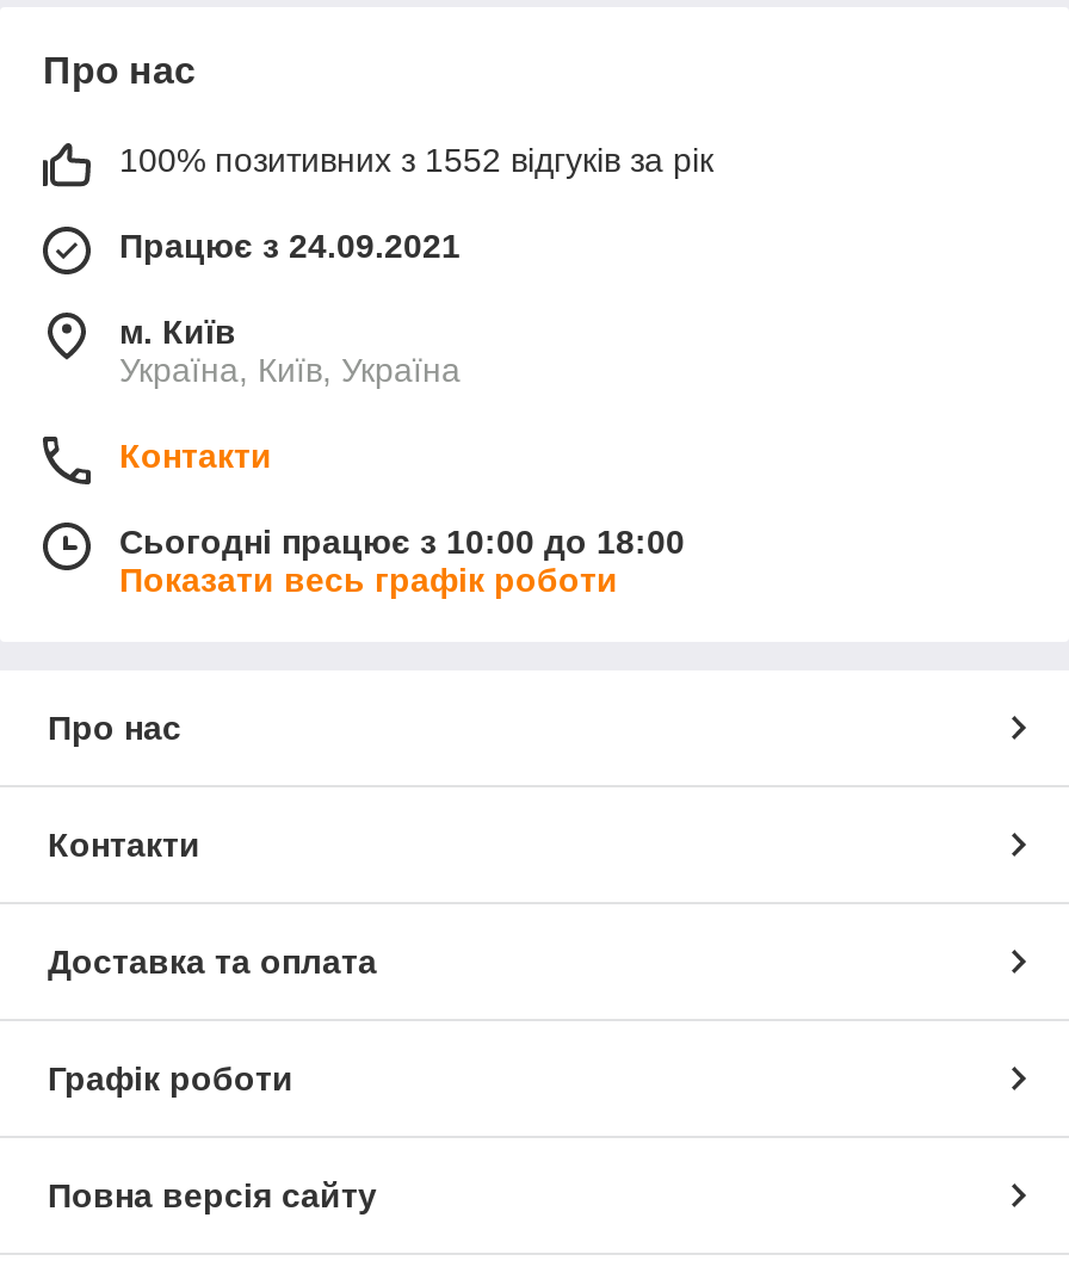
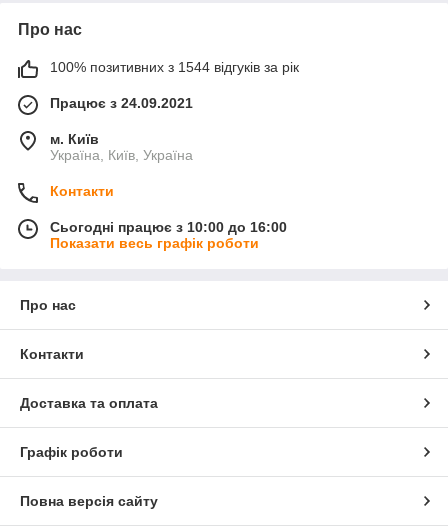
- 100% позитивних з 1552 відгуків за рік
+ 100% позитивних з 1544 відгуків за рік

- Сьогодні працює з 10:00 до 18:00
+ Сьогодні працює з 10:00 до 16:00
